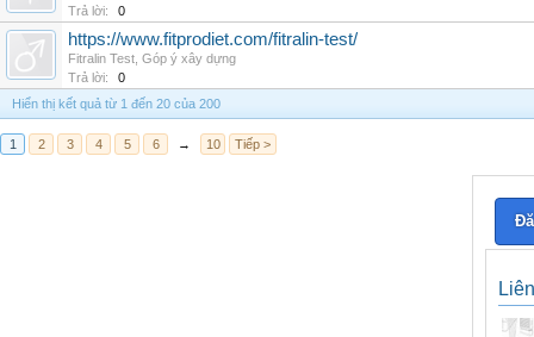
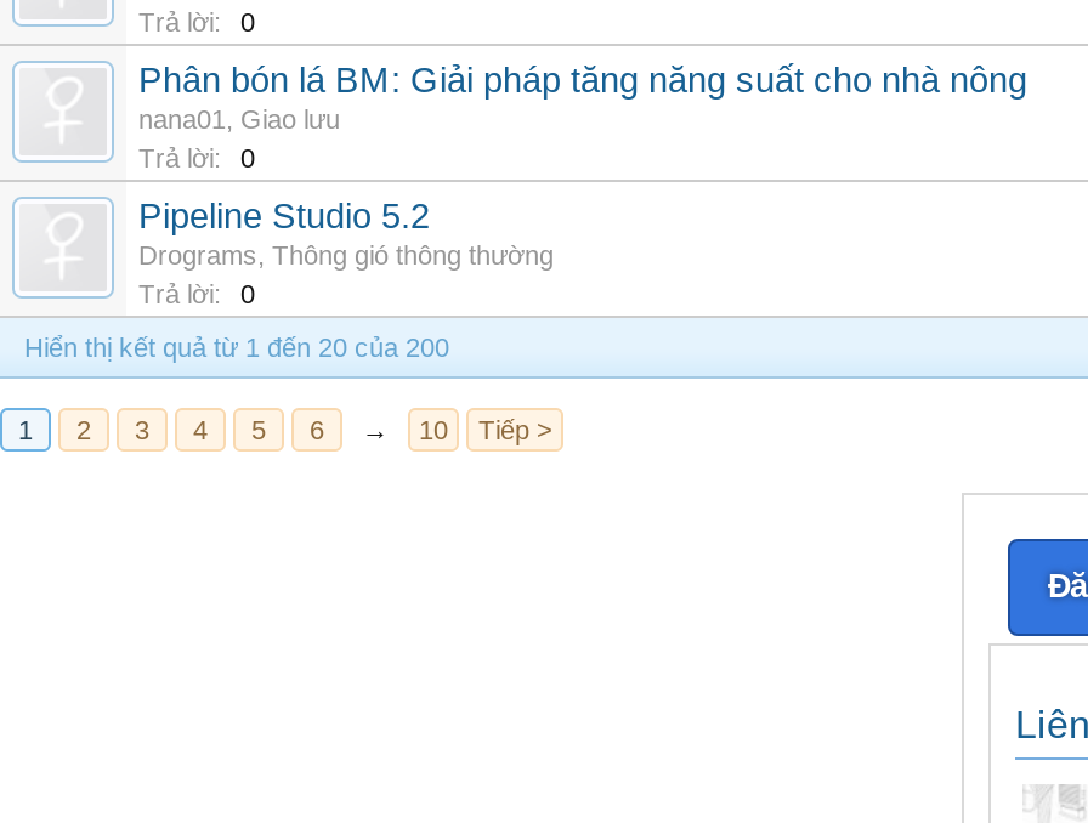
- https://www.fitprodiet.com/fitralin-test/
- Fitralin Test, Góp ý xây dựng
+ Phân bón lá BM: Giải pháp tăng năng suất cho nhà nông
+ nana01, Giao lưu
+ Trả lời:
+ 0
+ Pipeline Studio 5.2
+ Drograms, Thông gió thông thường
